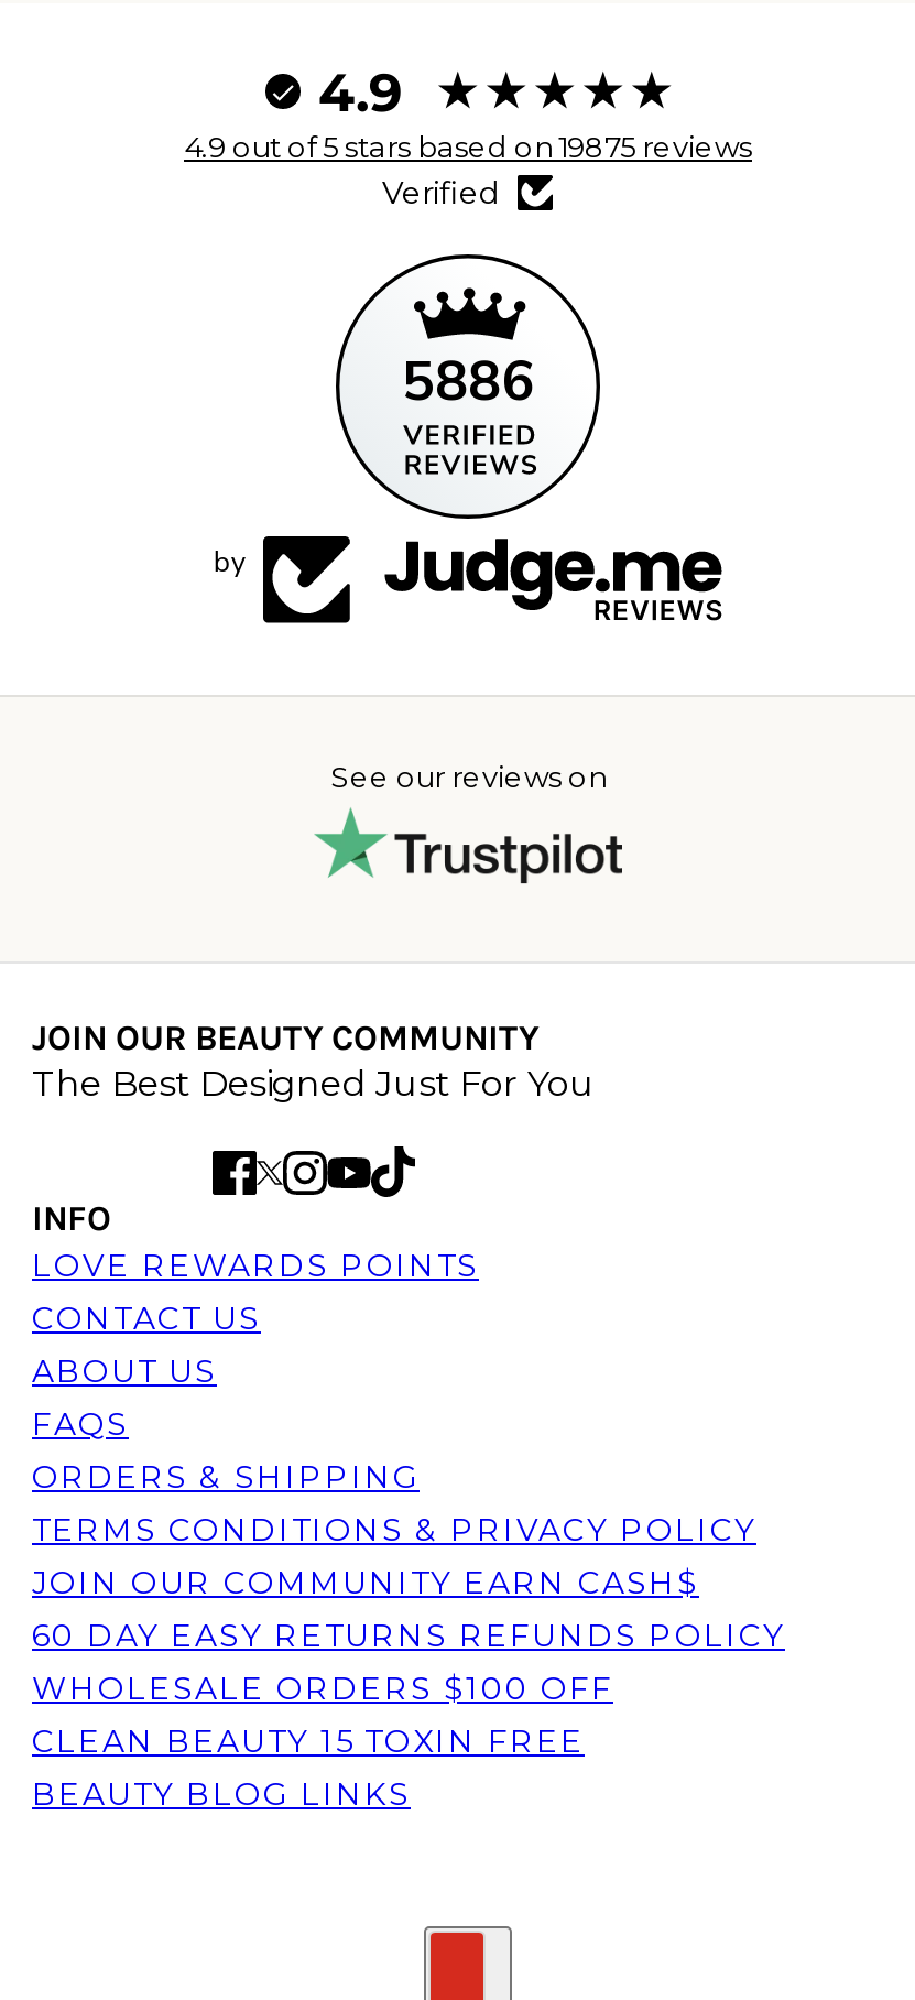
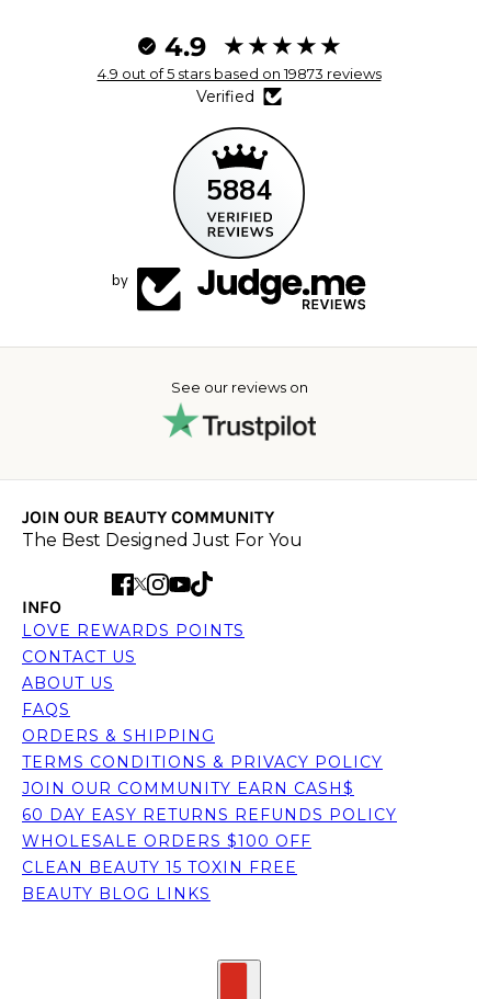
- 4.9 out of 5 stars based on 19875 reviews
+ 4.9 out of 5 stars based on 19873 reviews

- 5886
+ 5884
